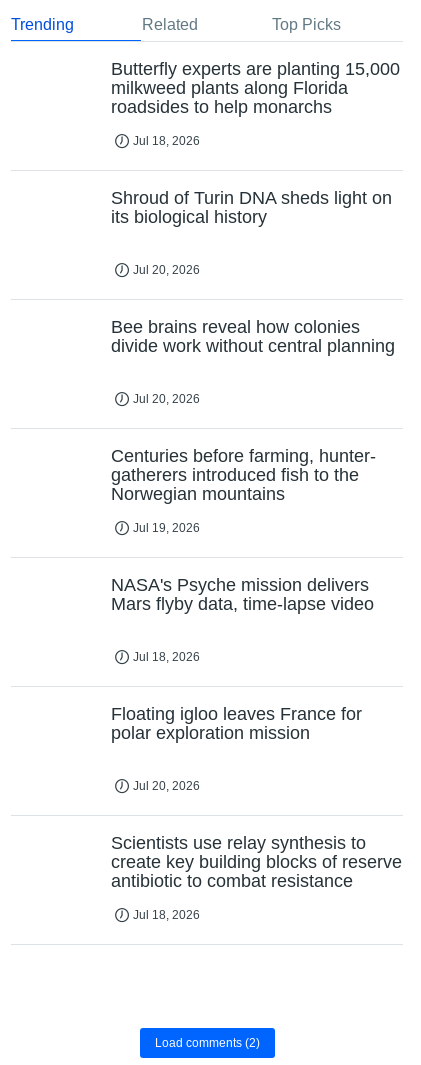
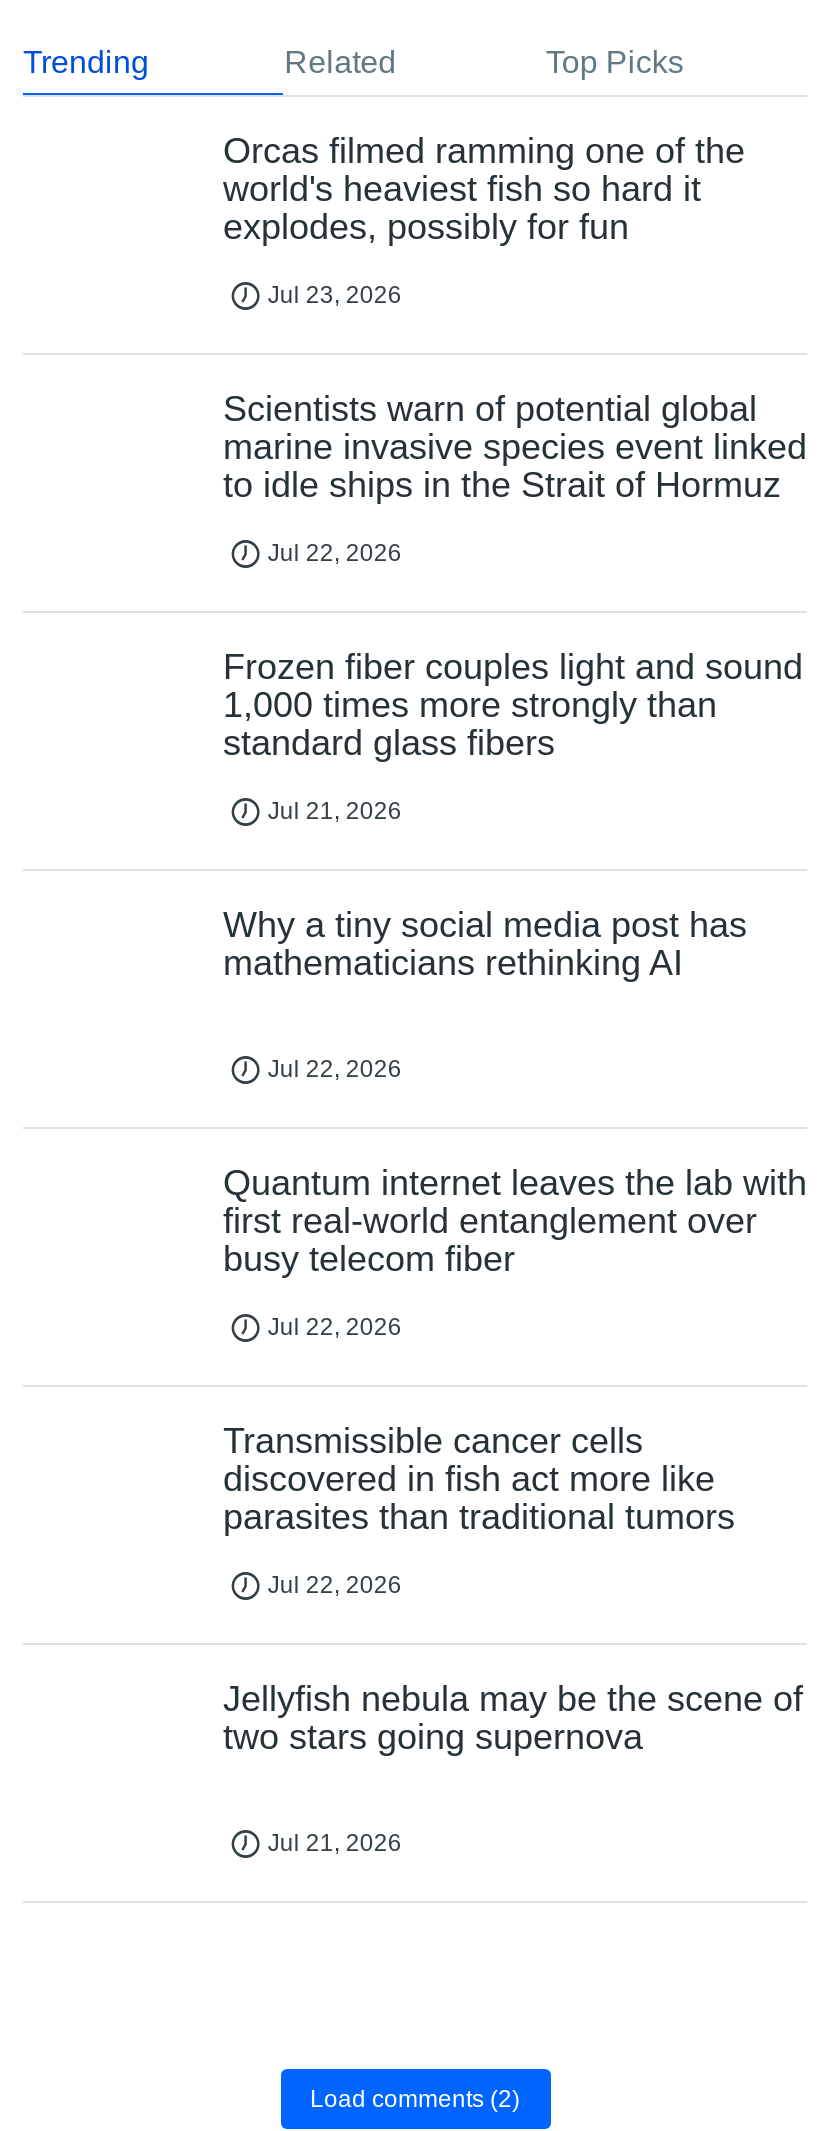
- Butterfly experts are planting 15,000
- milkweed plants along Florida
- roadsides to help monarchs
+ Orcas filmed ramming one of the
+ world's heaviest fish so hard it
+ explodes, possibly for fun

- Jul 18, 2026
+ Jul 23, 2026

- Shroud of Turin DNA sheds light on
- its biological history
+ Scientists warn of potential global
+ marine invasive species event linked
+ to idle ships in the Strait of Hormuz

- Jul 20, 2026
+ Jul 22, 2026

- Bee brains reveal how colonies
- divide work without central planning
+ Frozen fiber couples light and sound
+ 1,000 times more strongly than
+ standard glass fibers

- Jul 20, 2026
+ Jul 21, 2026

- Centuries before farming, hunter-
- gatherers introduced fish to the
- Norwegian mountains
+ Why a tiny social media post has
+ mathematicians rethinking AI

- Jul 19, 2026
+ Jul 22, 2026

- NASA's Psyche mission delivers
- Mars flyby data, time-lapse video
+ Quantum internet leaves the lab with
+ first real-world entanglement over
+ busy telecom fiber

- Jul 18, 2026
+ Jul 22, 2026

- Floating igloo leaves France for
- polar exploration mission
+ Transmissible cancer cells
+ discovered in fish act more like
+ parasites than traditional tumors

- Jul 20, 2026
+ Jul 22, 2026

- Scientists use relay synthesis to
- create key building blocks of reserve
- antibiotic to combat resistance
+ Jellyfish nebula may be the scene of
+ two stars going supernova

- Jul 18, 2026
+ Jul 21, 2026
